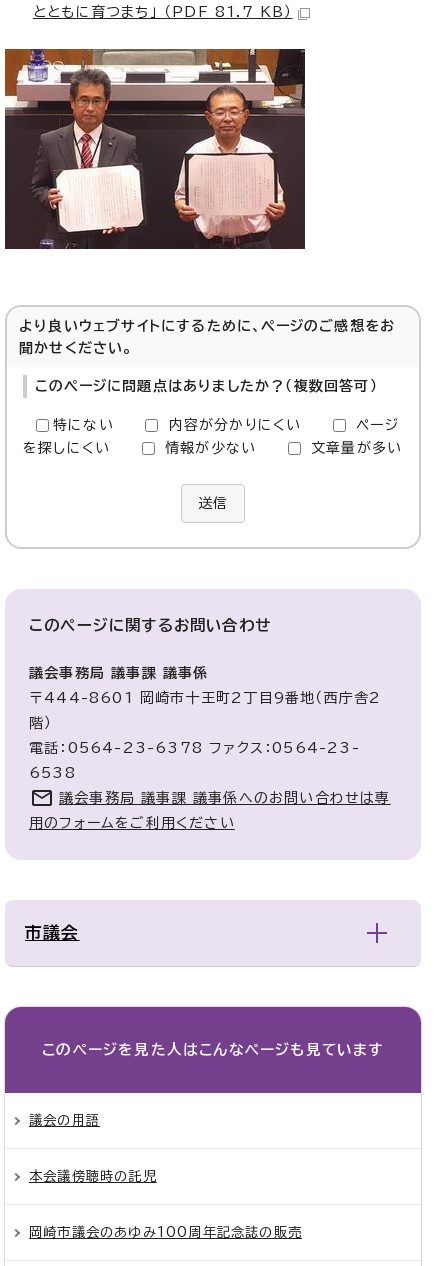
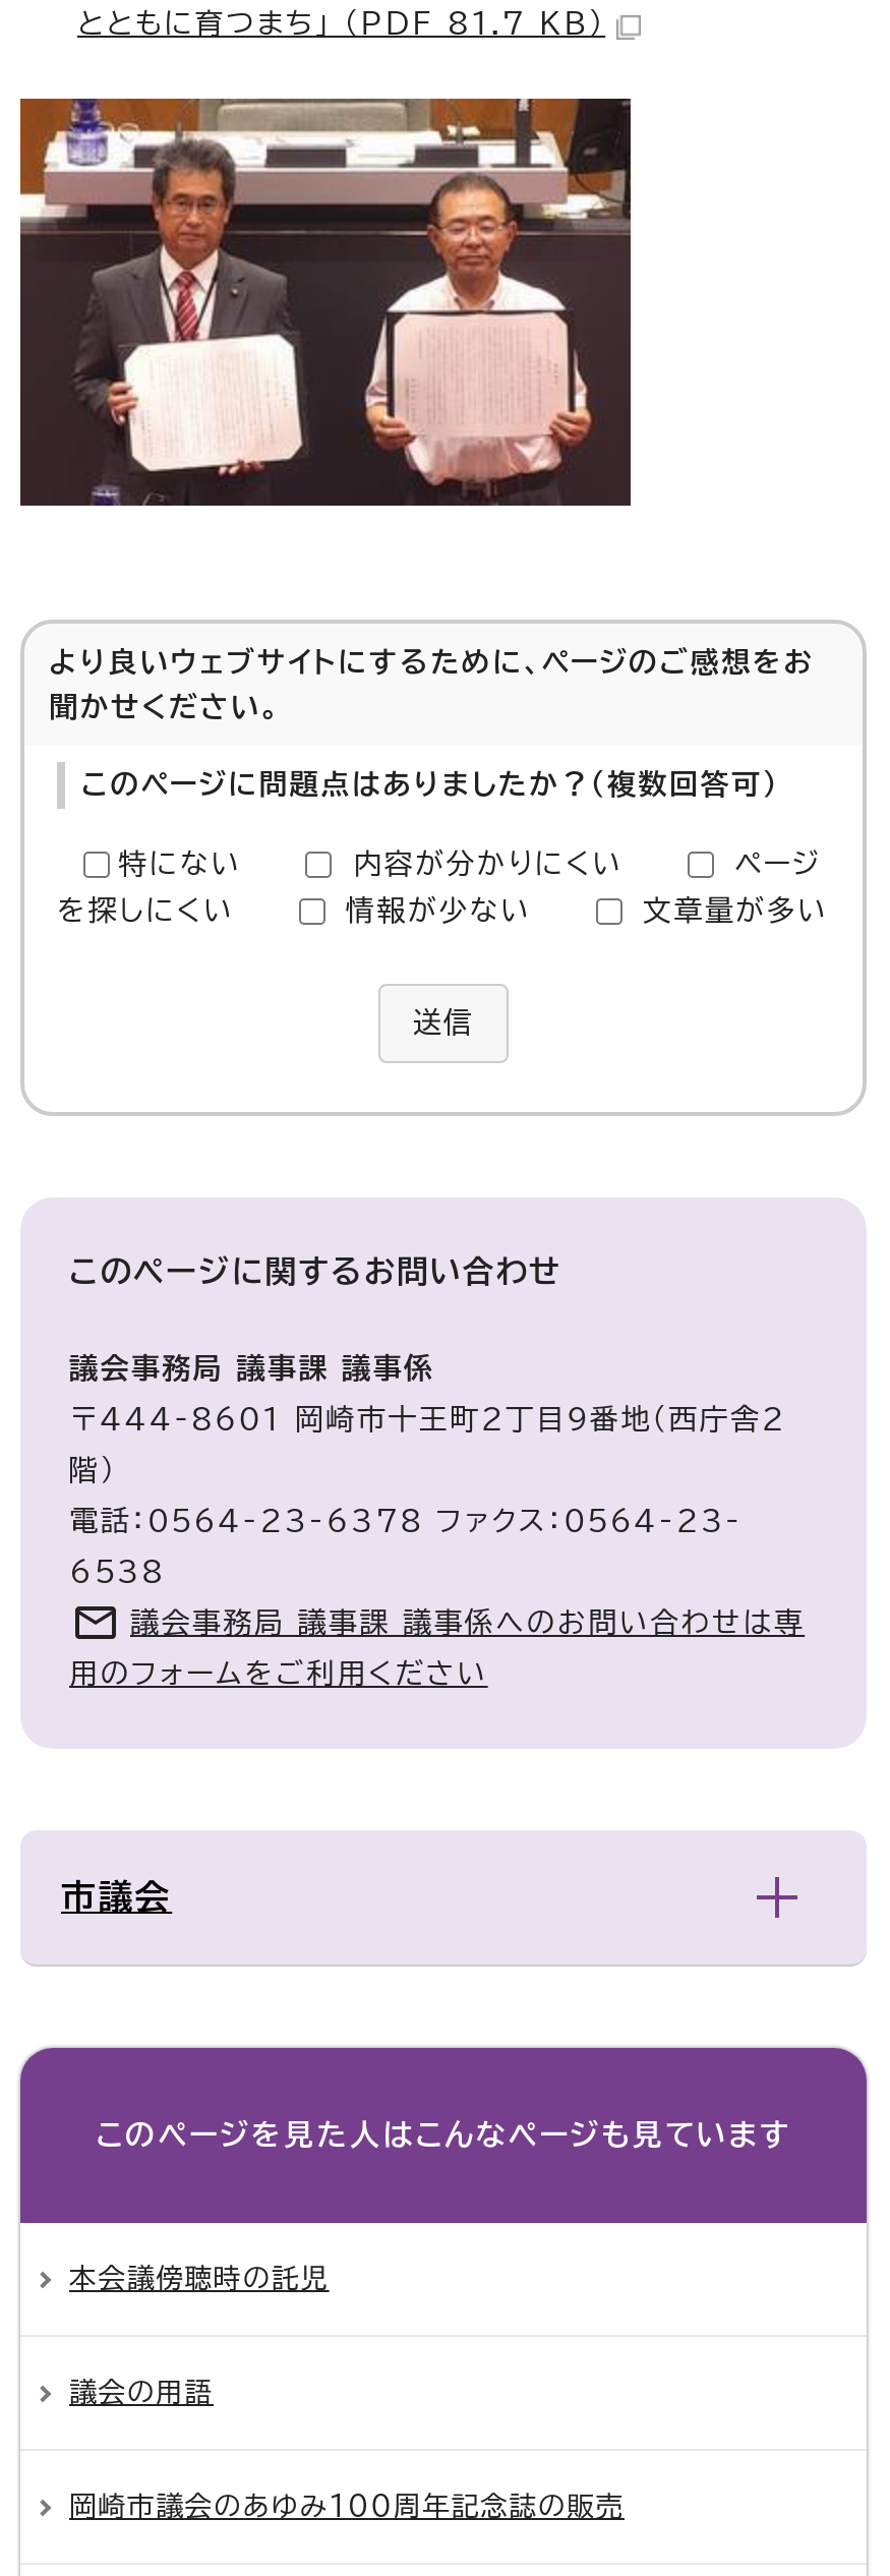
moved down: 議会の用語

moved up: 本会議傍聴時の託児
